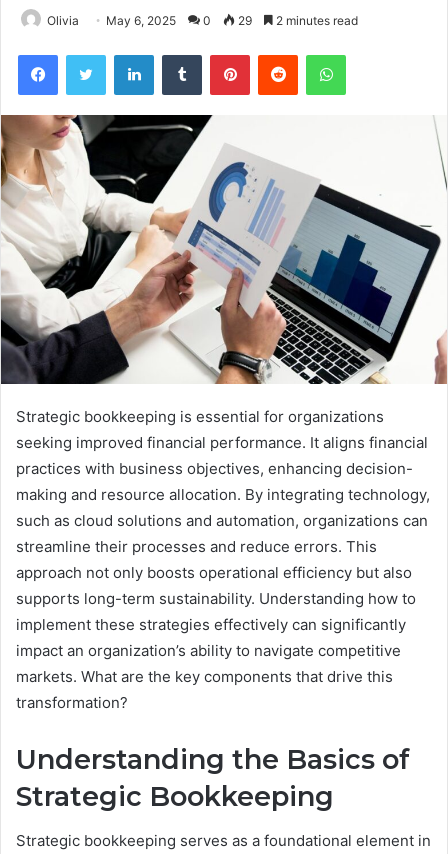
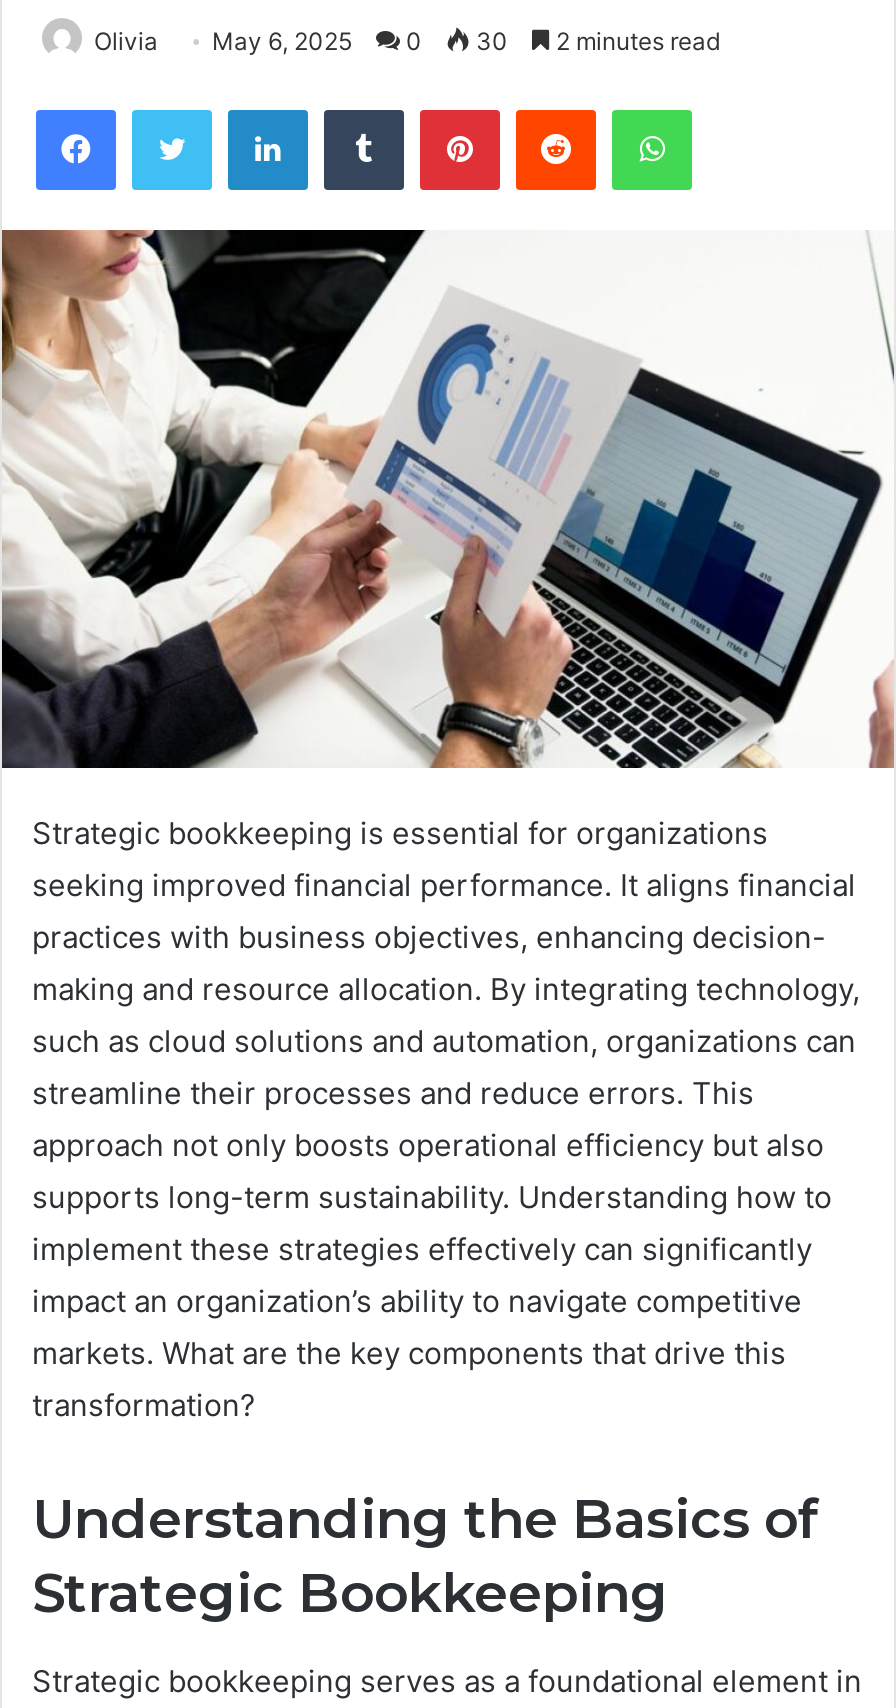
- Olivia May 6, 2025 0 29 2 minutes read
+ Olivia May 6, 2025 0 30 2 minutes read
